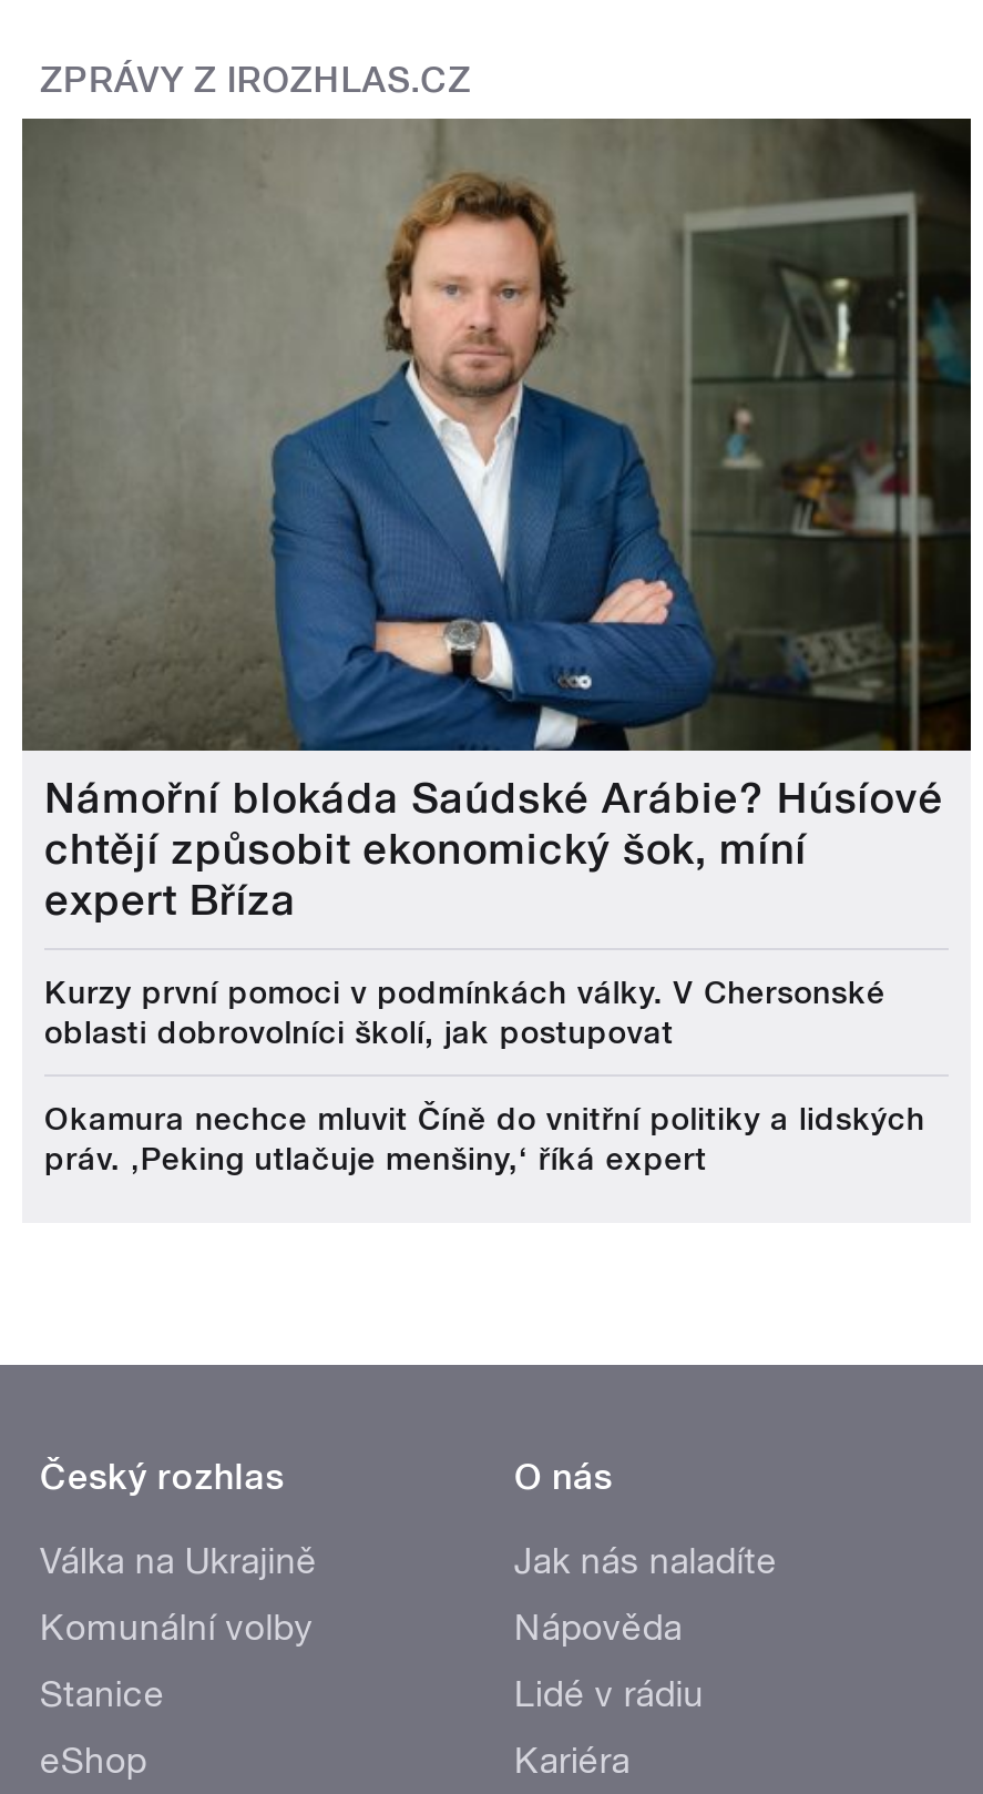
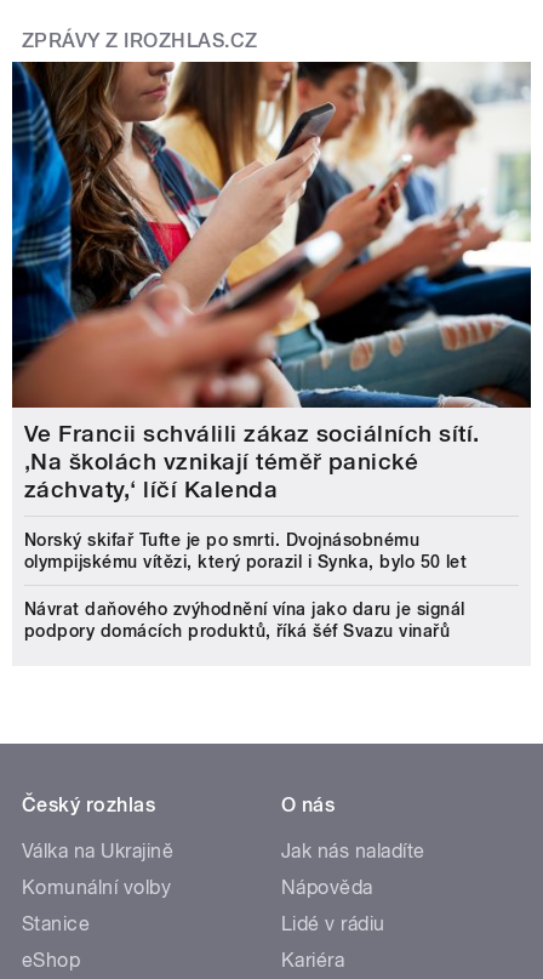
- [image]
- Námořní blokáda Saúdské Arábie? Húsíové
- chtějí způsobit ekonomický šok, míní
- expert Bříza
+ [image]
+ Ve Francii schválili zákaz sociálních sítí.
+ ‚Na školách vznikají téměř panické
+ záchvaty,‘ líčí Kalenda

- Kurzy první pomoci v podmínkách války. V Chersonské
- oblasti dobrovolníci školí, jak postupovat
+ Norský skifař Tufte je po smrti. Dvojnásobnému
+ olympijskému vítězi, který porazil i Synka, bylo 50 let

- Okamura nechce mluvit Číně do vnitřní politiky a lidských
- práv. ‚Peking utlačuje menšiny,‘ říká expert
+ Návrat daňového zvýhodnění vína jako daru je signál
+ podpory domácích produktů, říká šéf Svazu vinařů
